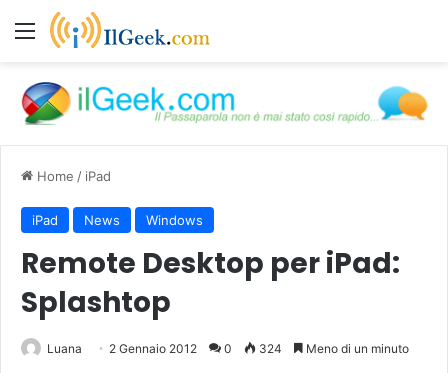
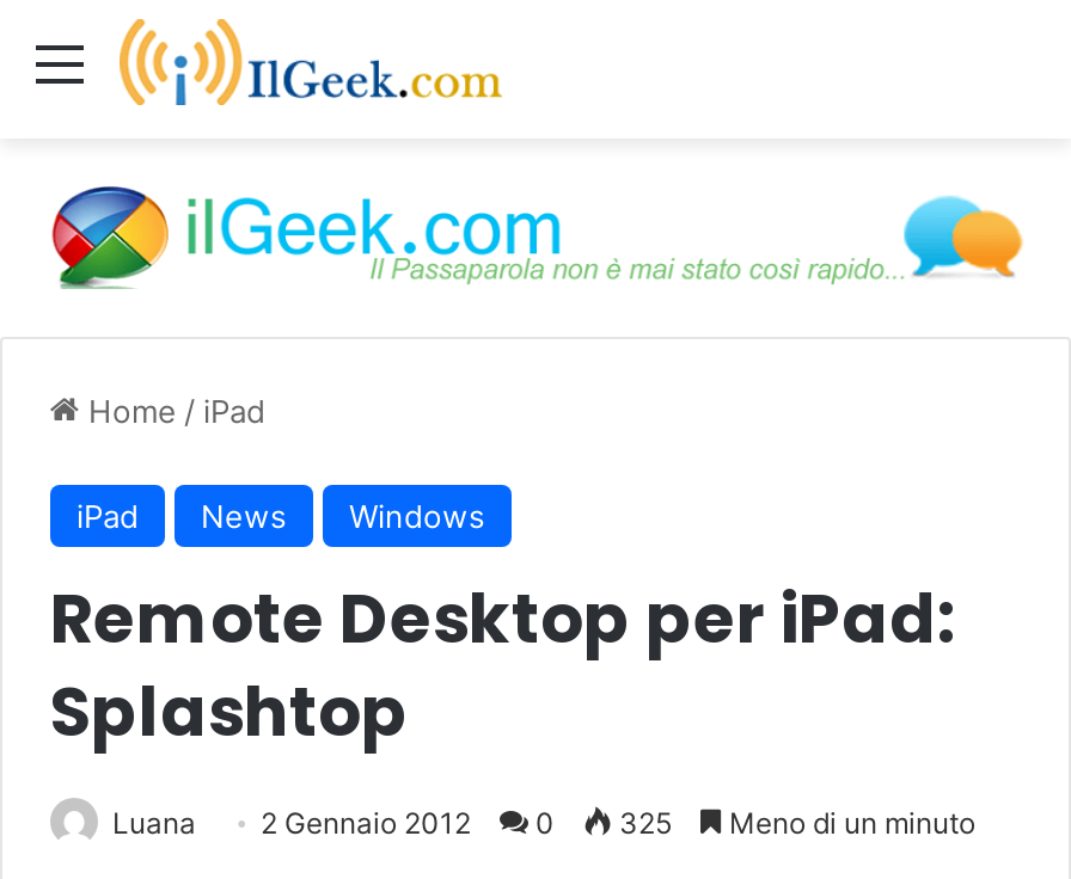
- Luana 2 Gennaio 2012 0 324 Meno di un minuto
+ Luana 2 Gennaio 2012 0 325 Meno di un minuto
